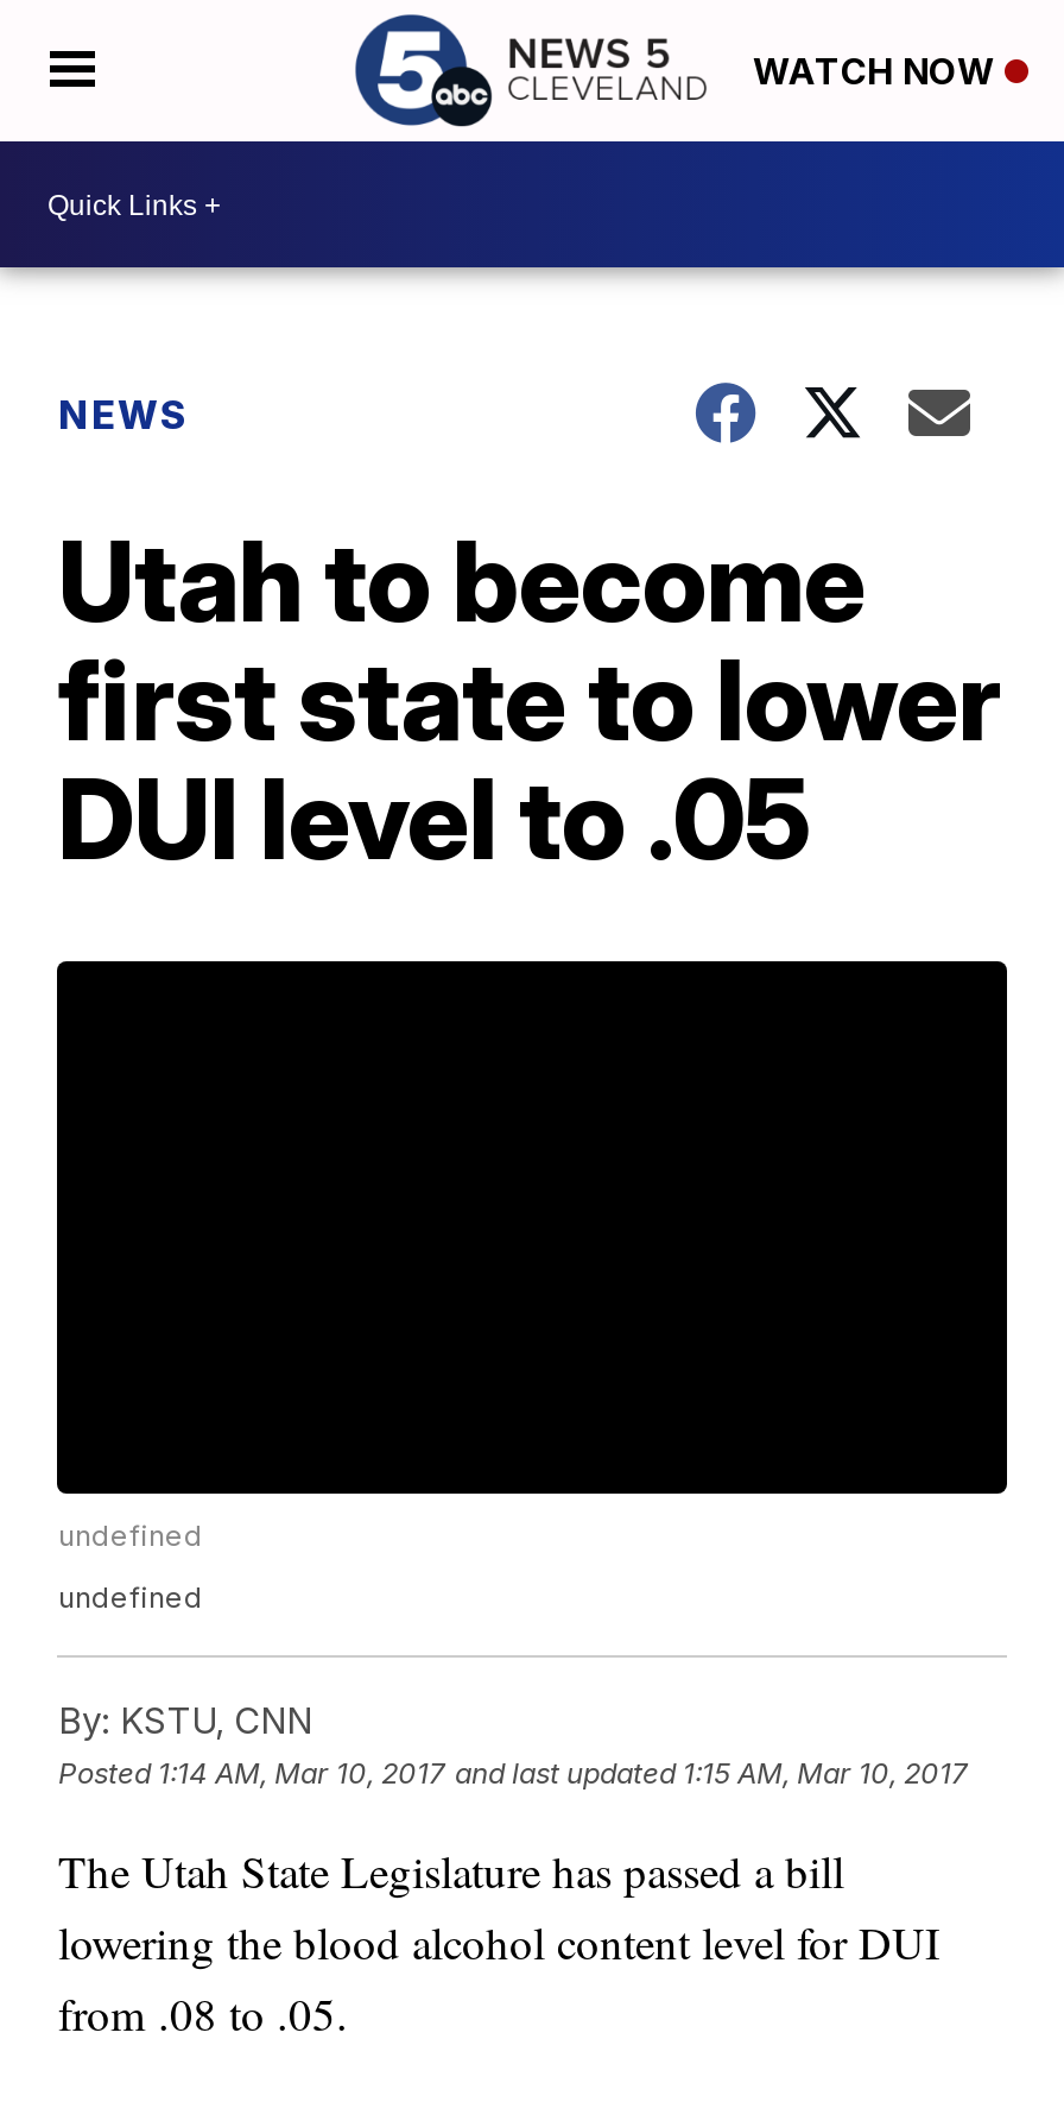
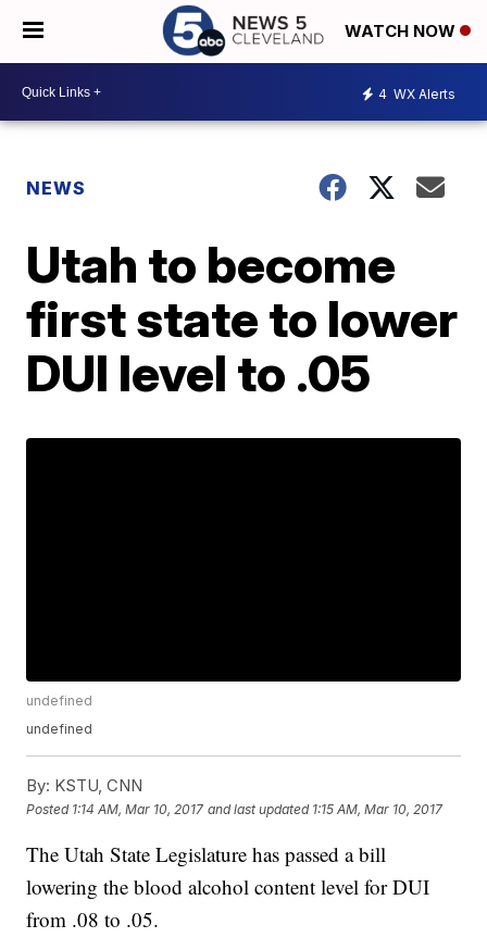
+ 4 WX Alerts
